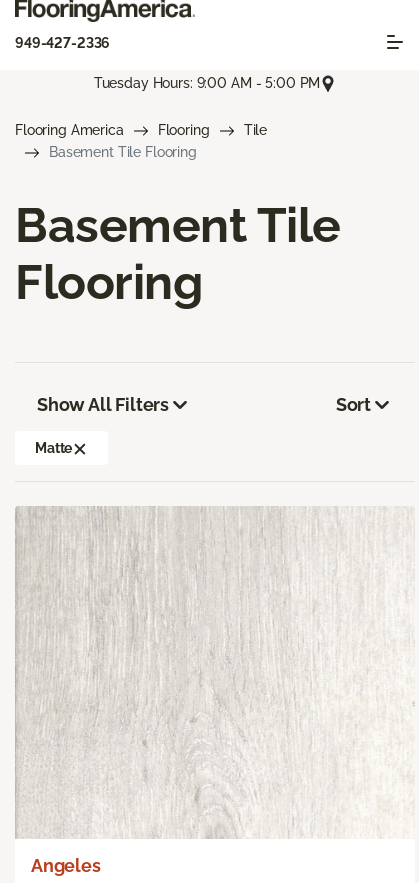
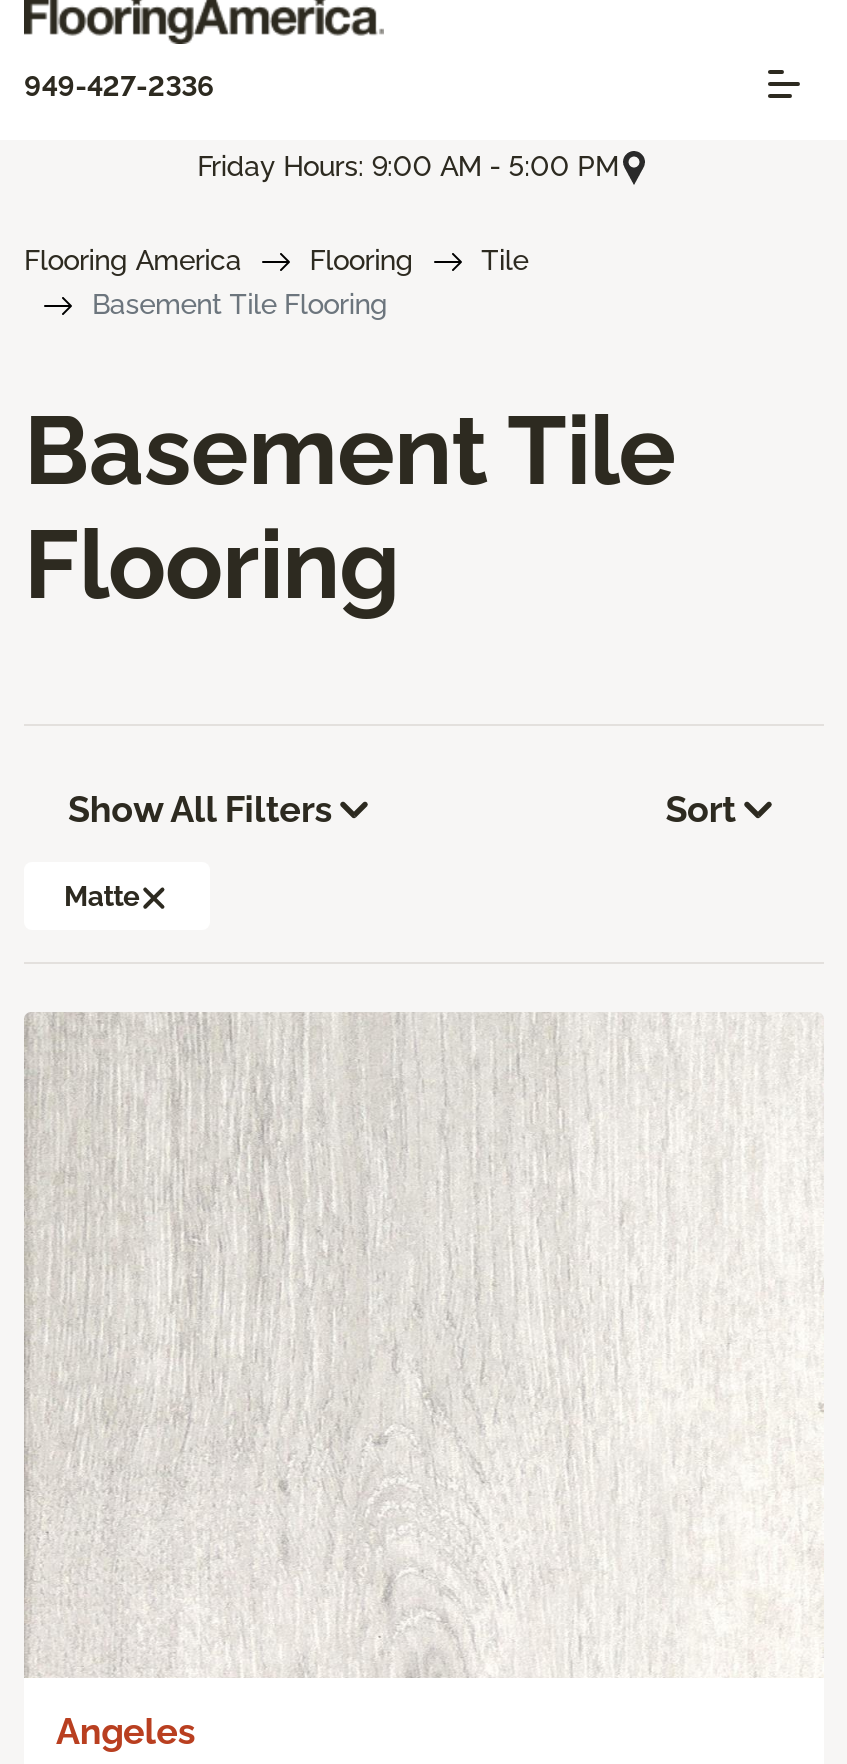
- Tuesday Hours: 9:00 AM - 5:00 PM
+ Friday Hours: 9:00 AM - 5:00 PM
